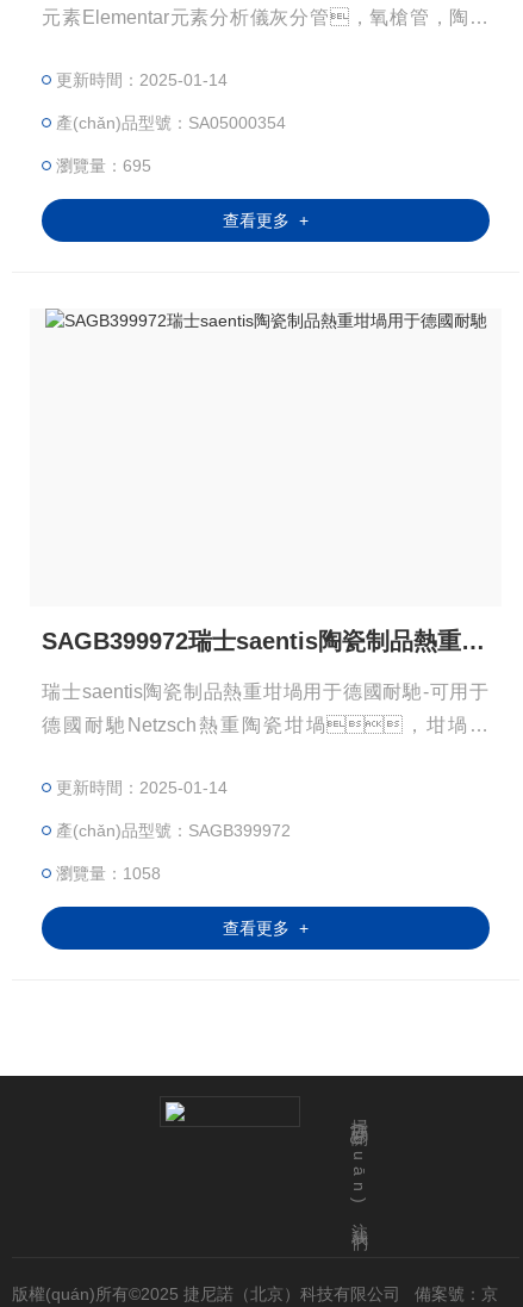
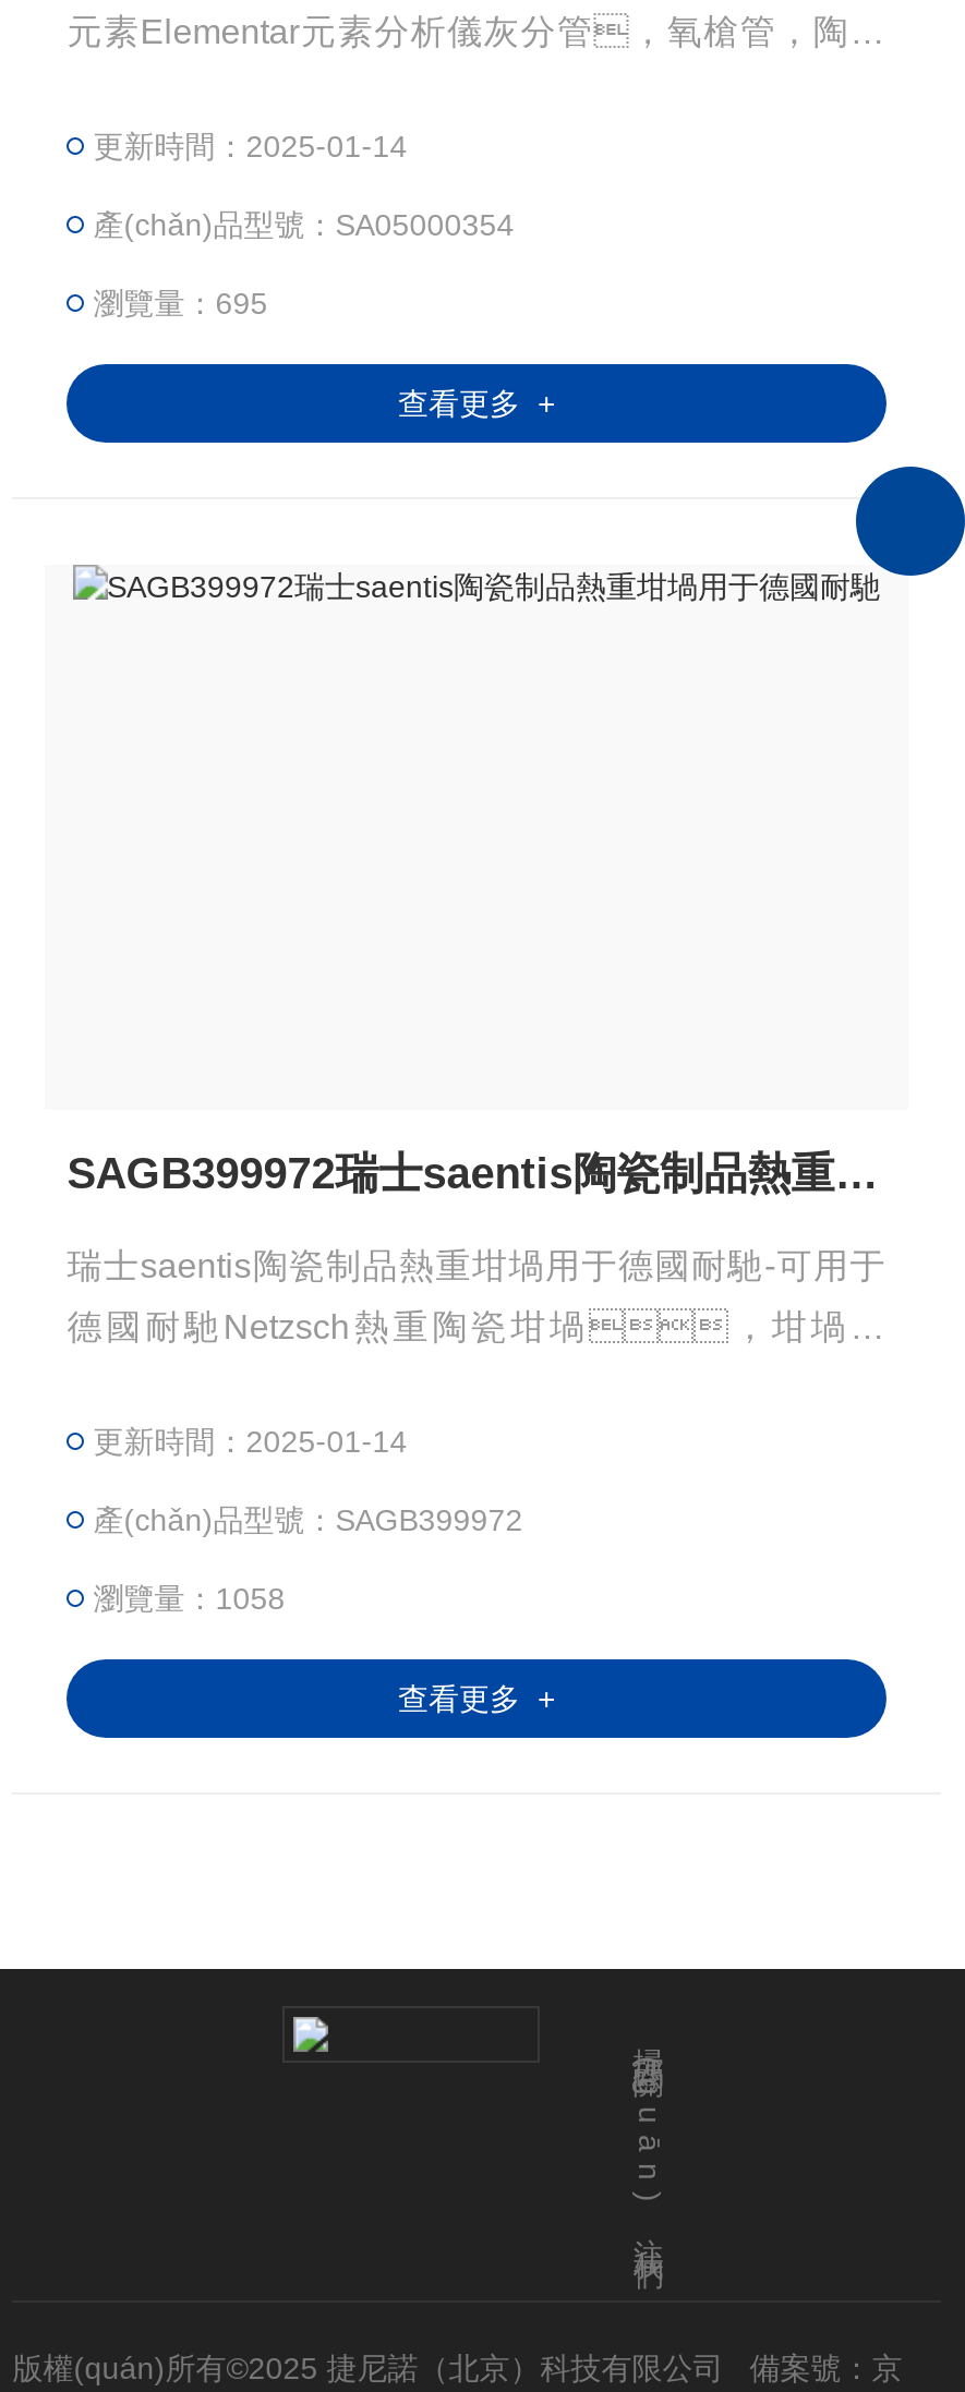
+ [image]
